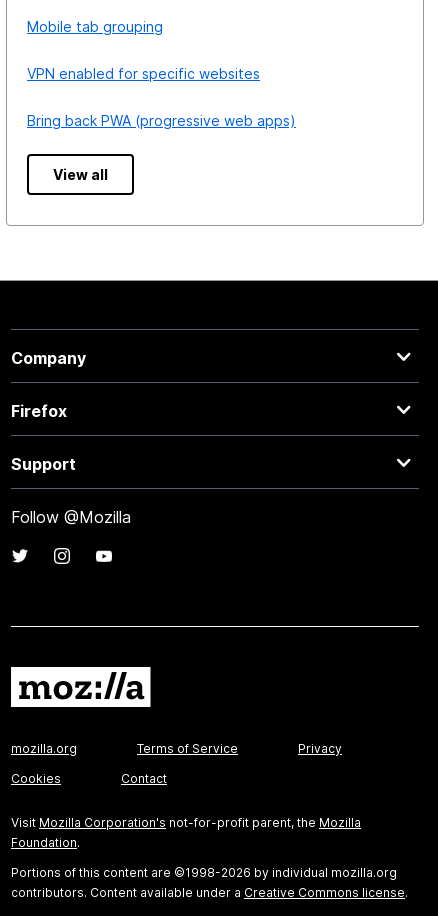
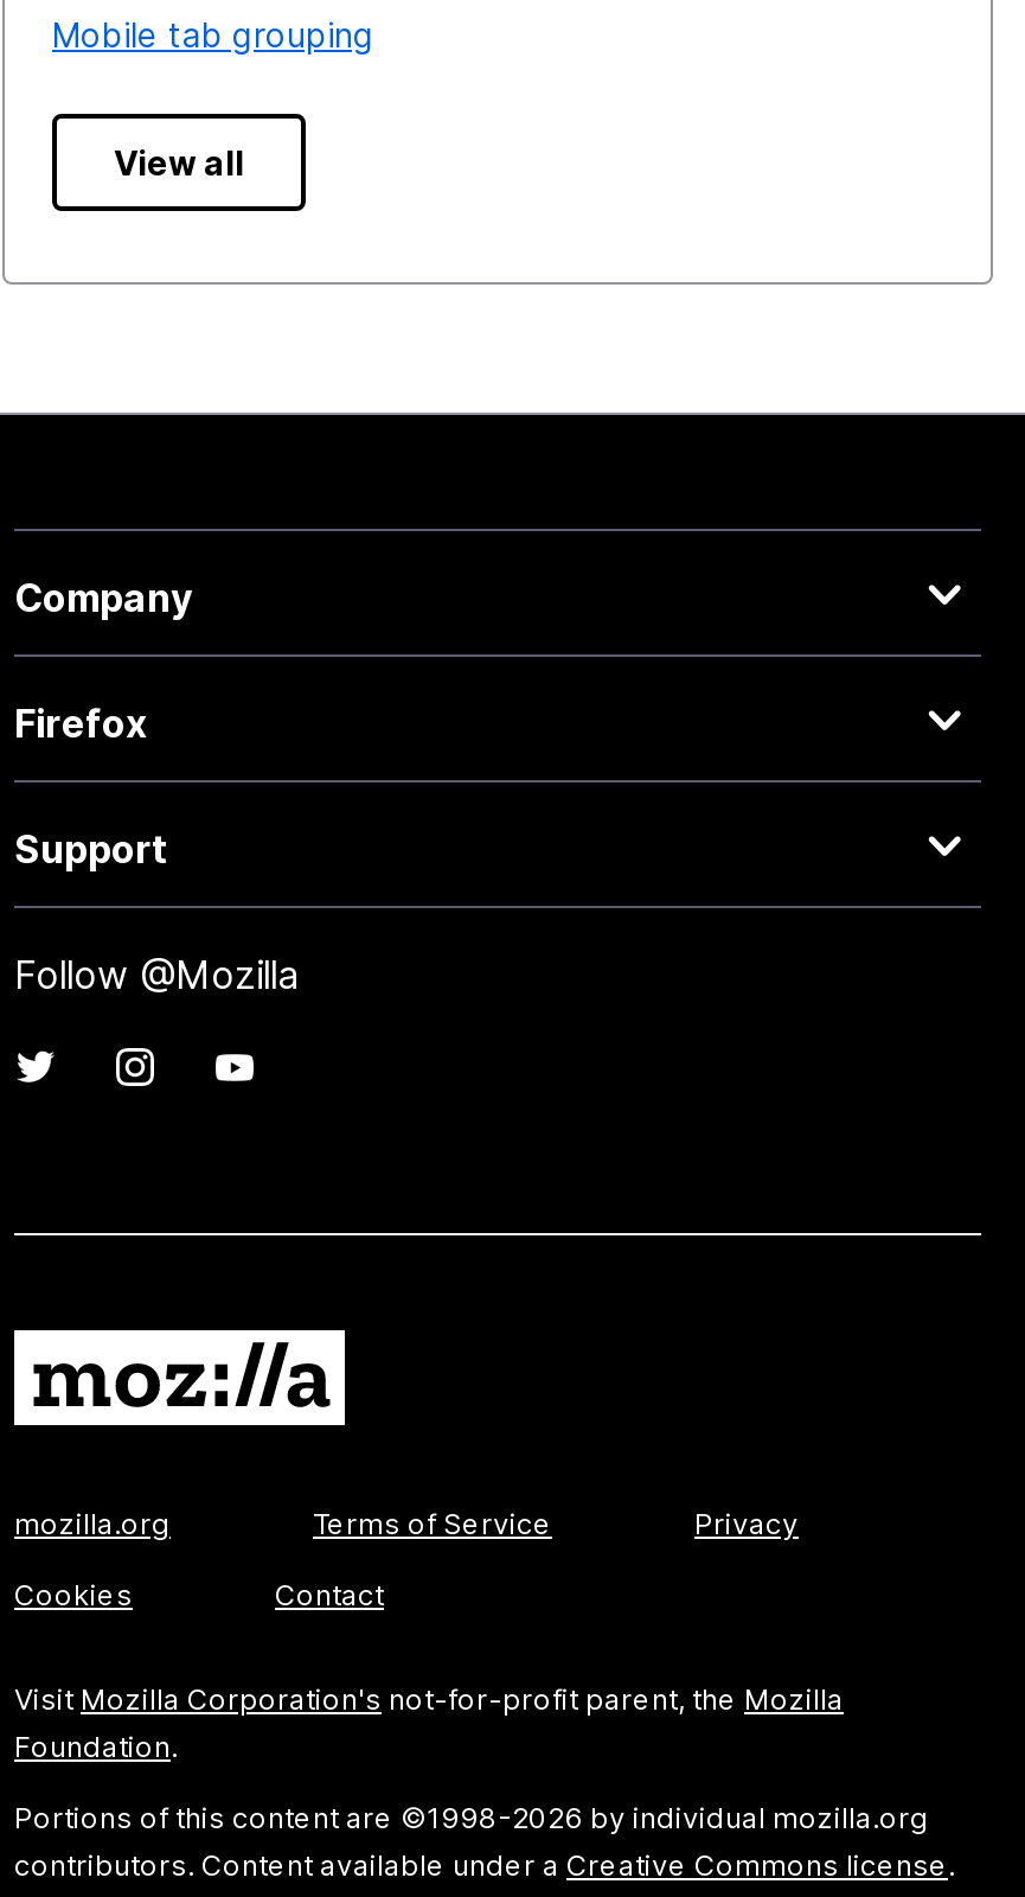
- VPN enabled for specific websites
- Bring back PWA (progressive web apps)
